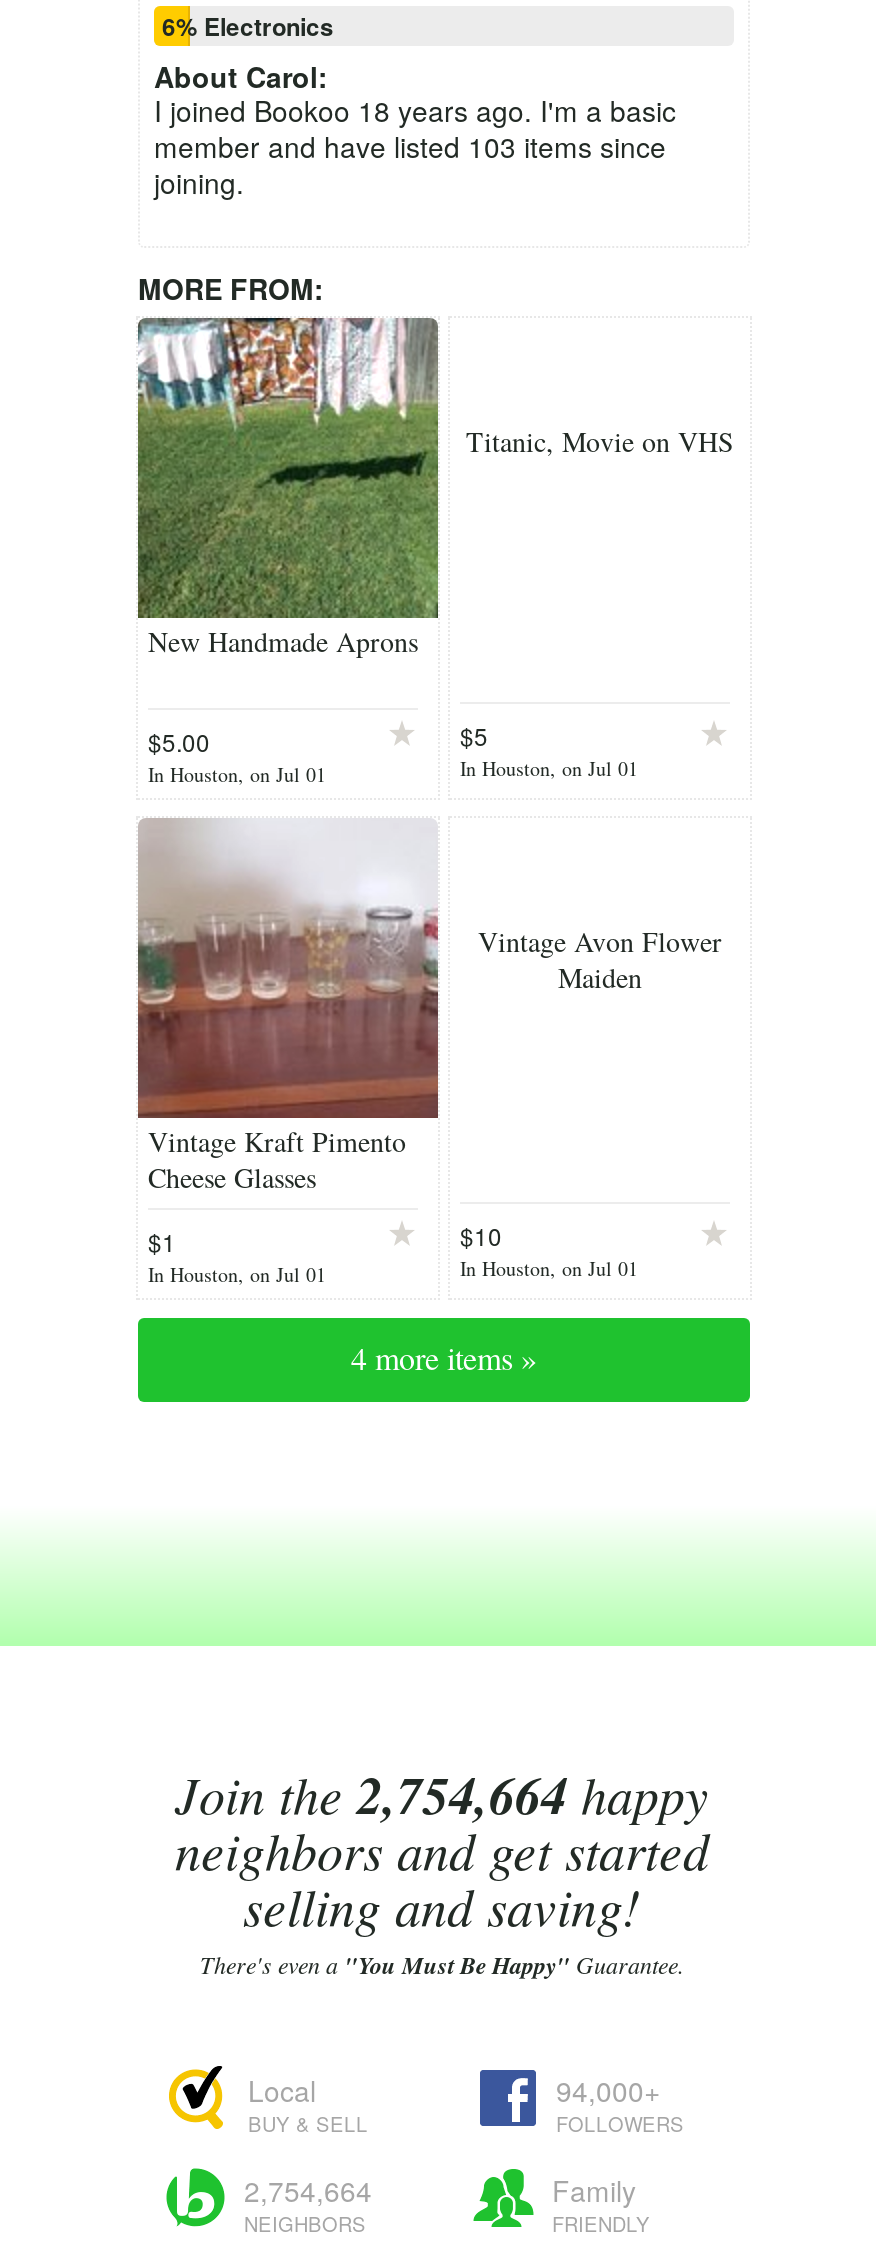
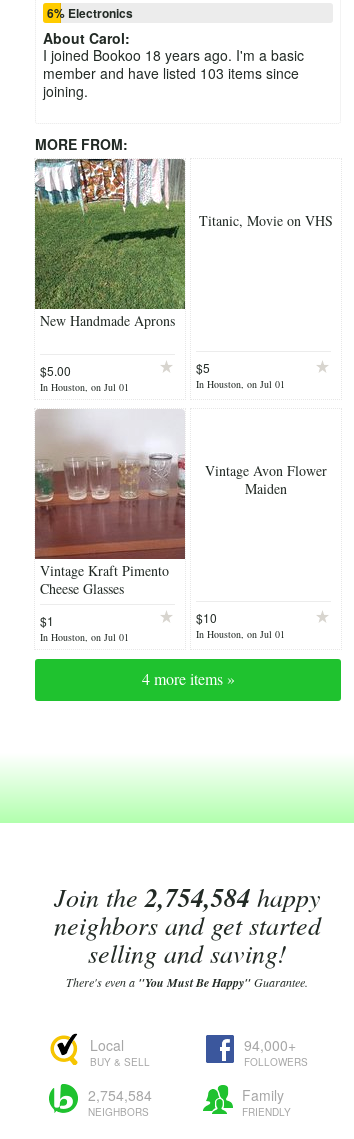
- Join the 2,754,664 happy
+ Join the 2,754,584 happy

- 2,754,664
+ 2,754,584
